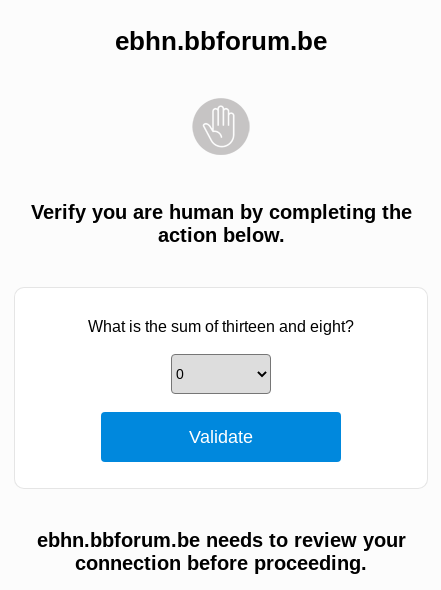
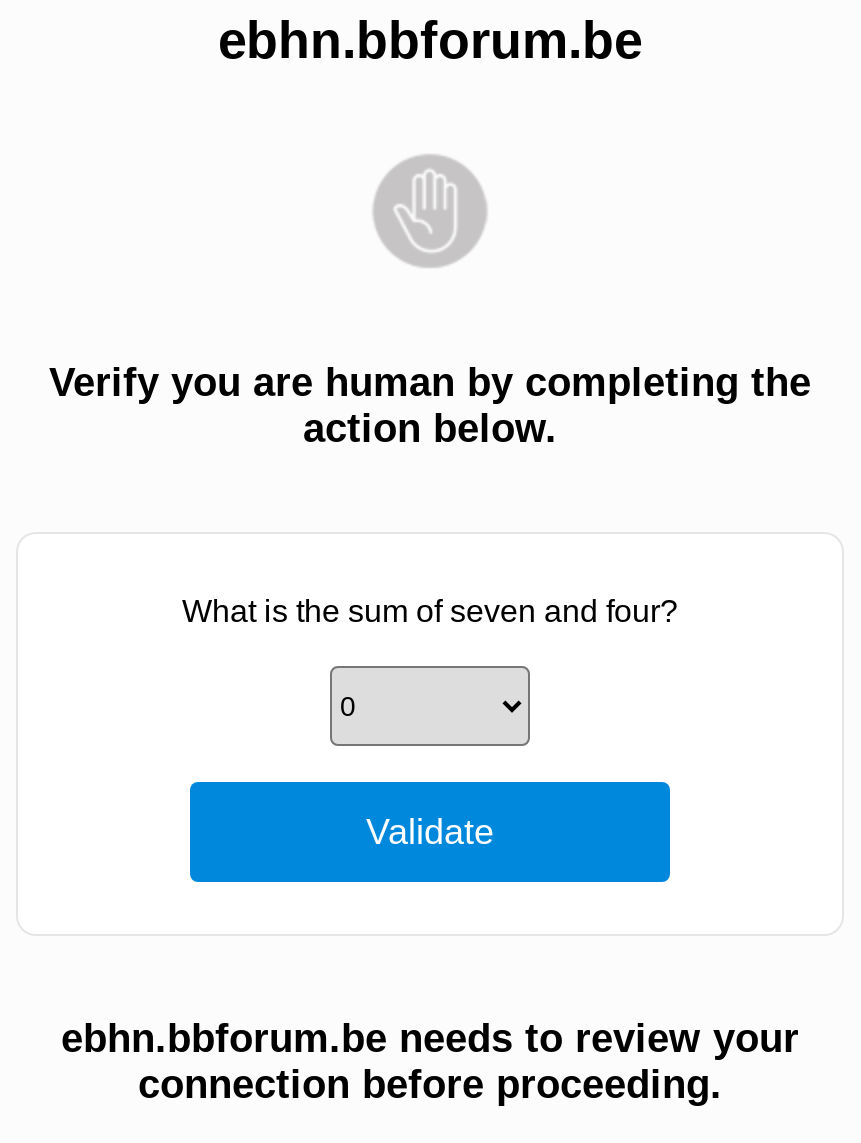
- What is the sum of thirteen and eight?
+ What is the sum of seven and four?
